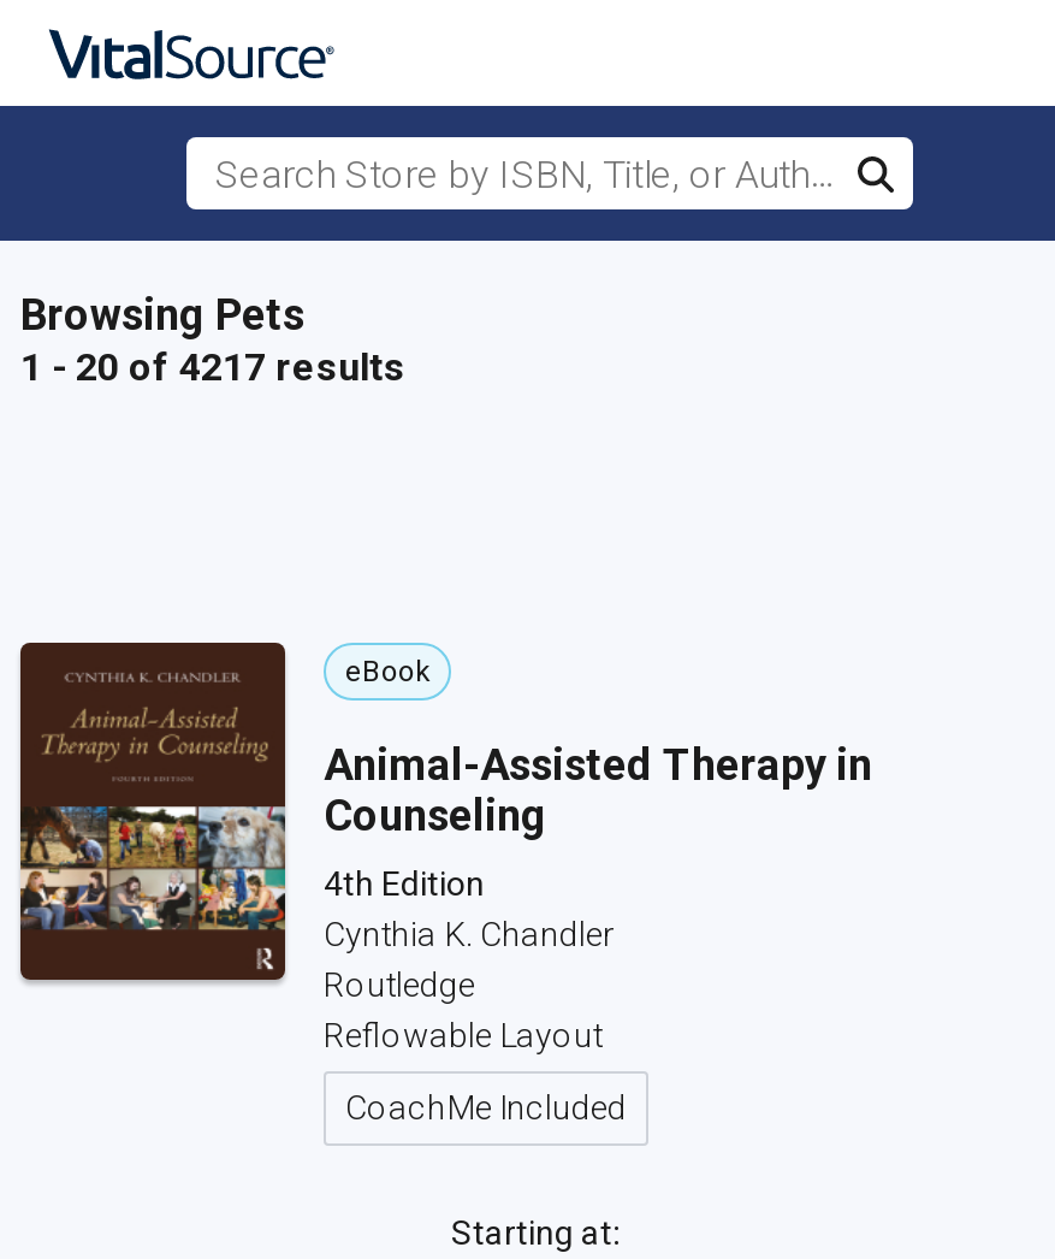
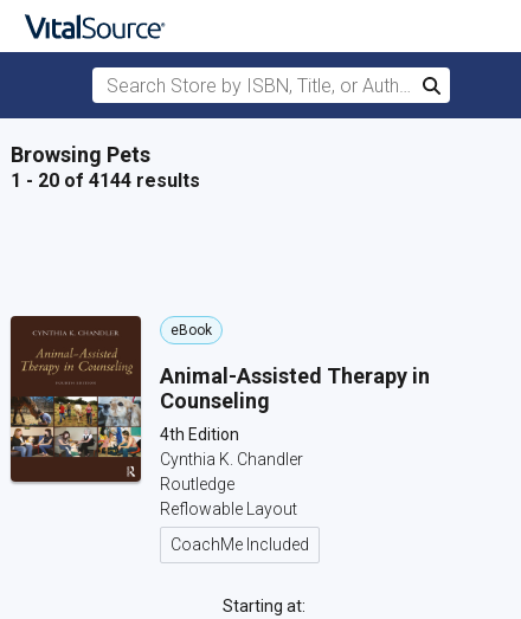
- 1 - 20 of 4217 results
+ 1 - 20 of 4144 results
